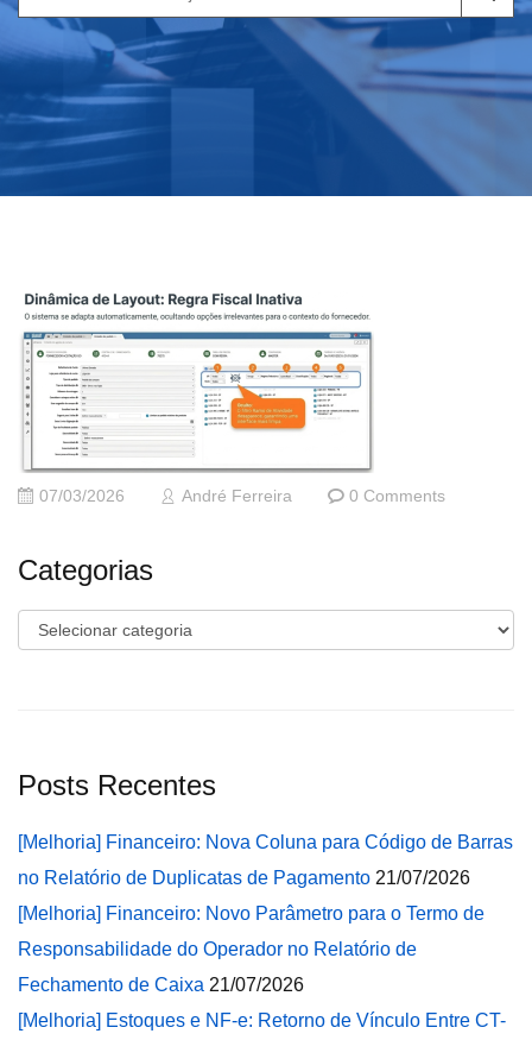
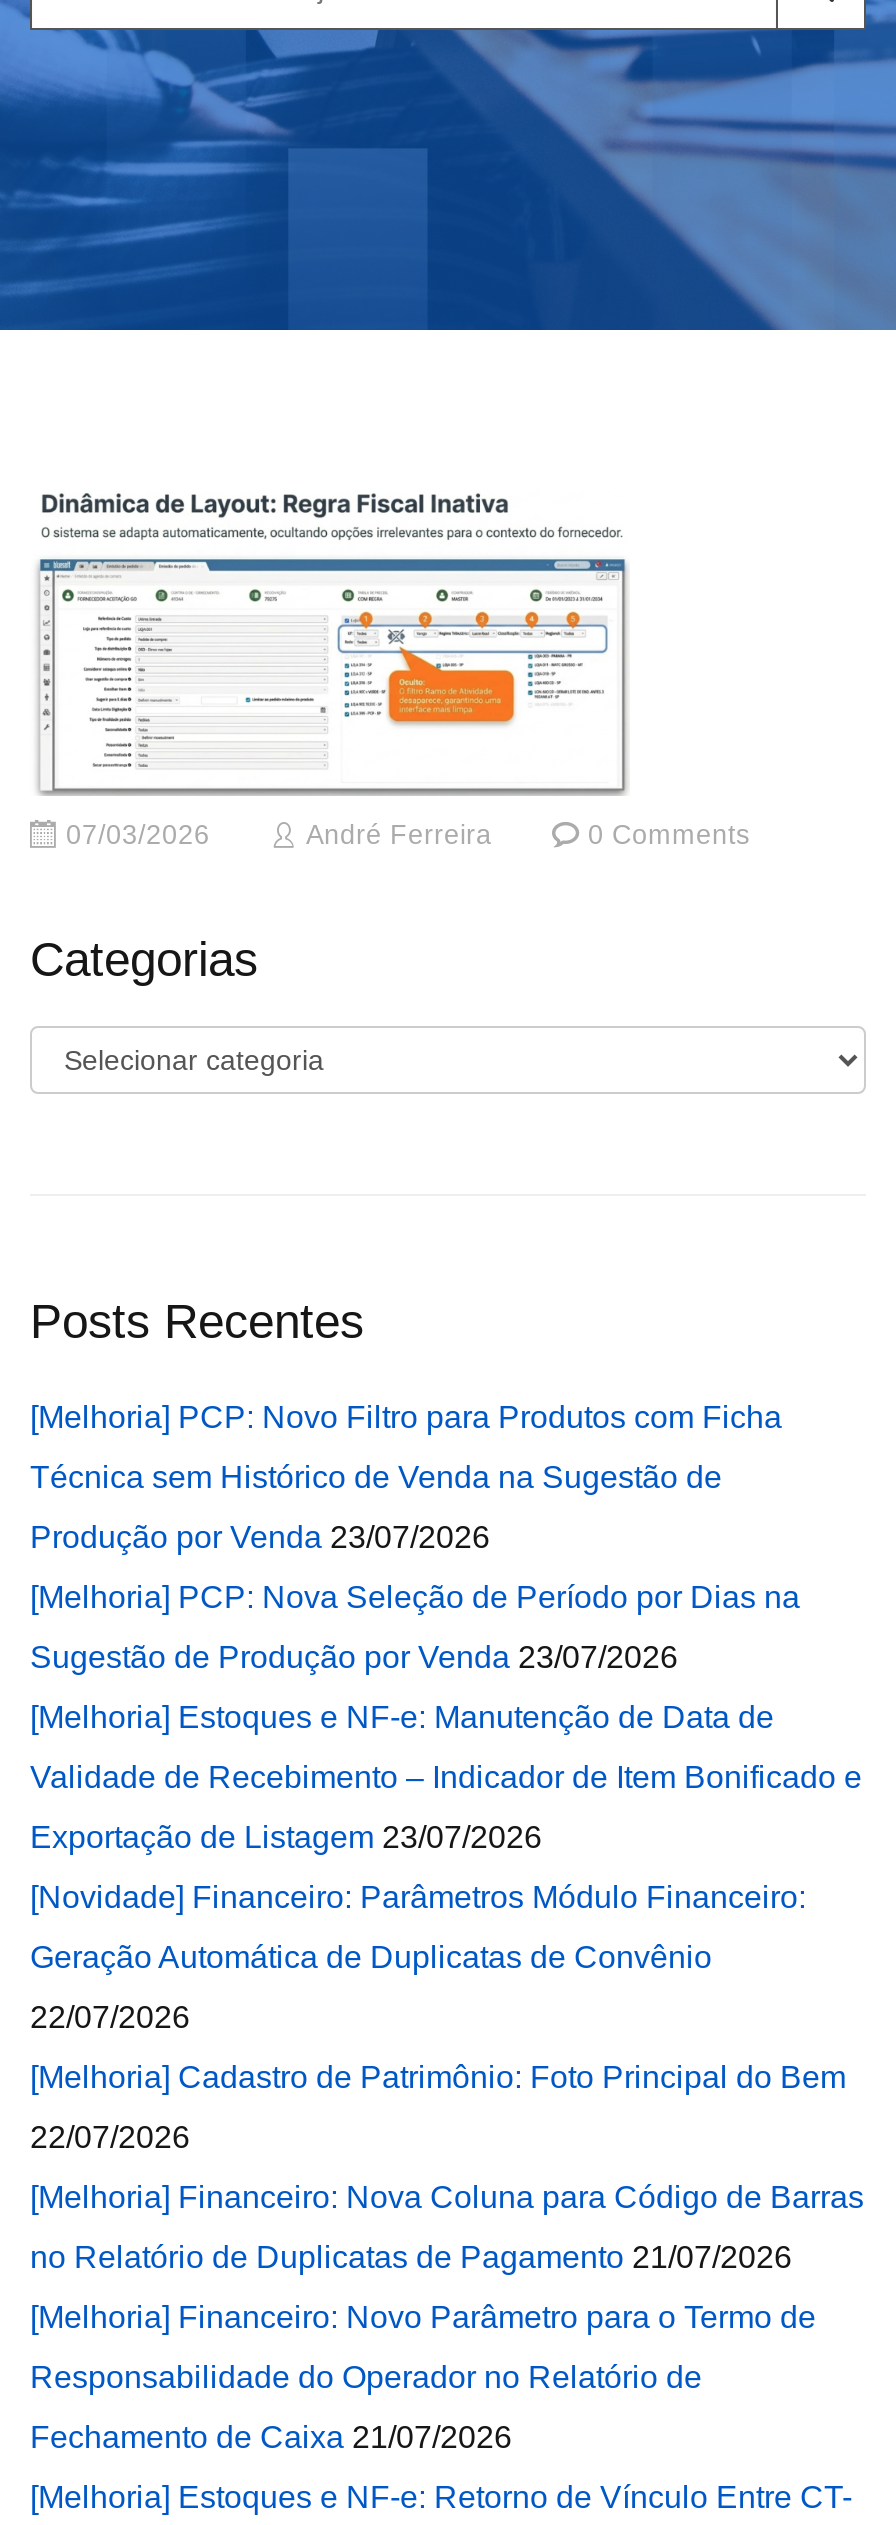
+ [Melhoria] PCP: Novo Filtro para Produtos com Ficha
+ Técnica sem Histórico de Venda na Sugestão de
+ Produção por Venda 23/07/2026
+ [Melhoria] PCP: Nova Seleção de Período por Dias na
+ Sugestão de Produção por Venda 23/07/2026
+ [Melhoria] Estoques e NF-e: Manutenção de Data de
+ Validade de Recebimento – Indicador de Item Bonificado e
+ Exportação de Listagem 23/07/2026
+ [Novidade] Financeiro: Parâmetros Módulo Financeiro:
+ Geração Automática de Duplicatas de Convênio
+ 22/07/2026
+ [Melhoria] Cadastro de Patrimônio: Foto Principal do Bem
+ 22/07/2026
